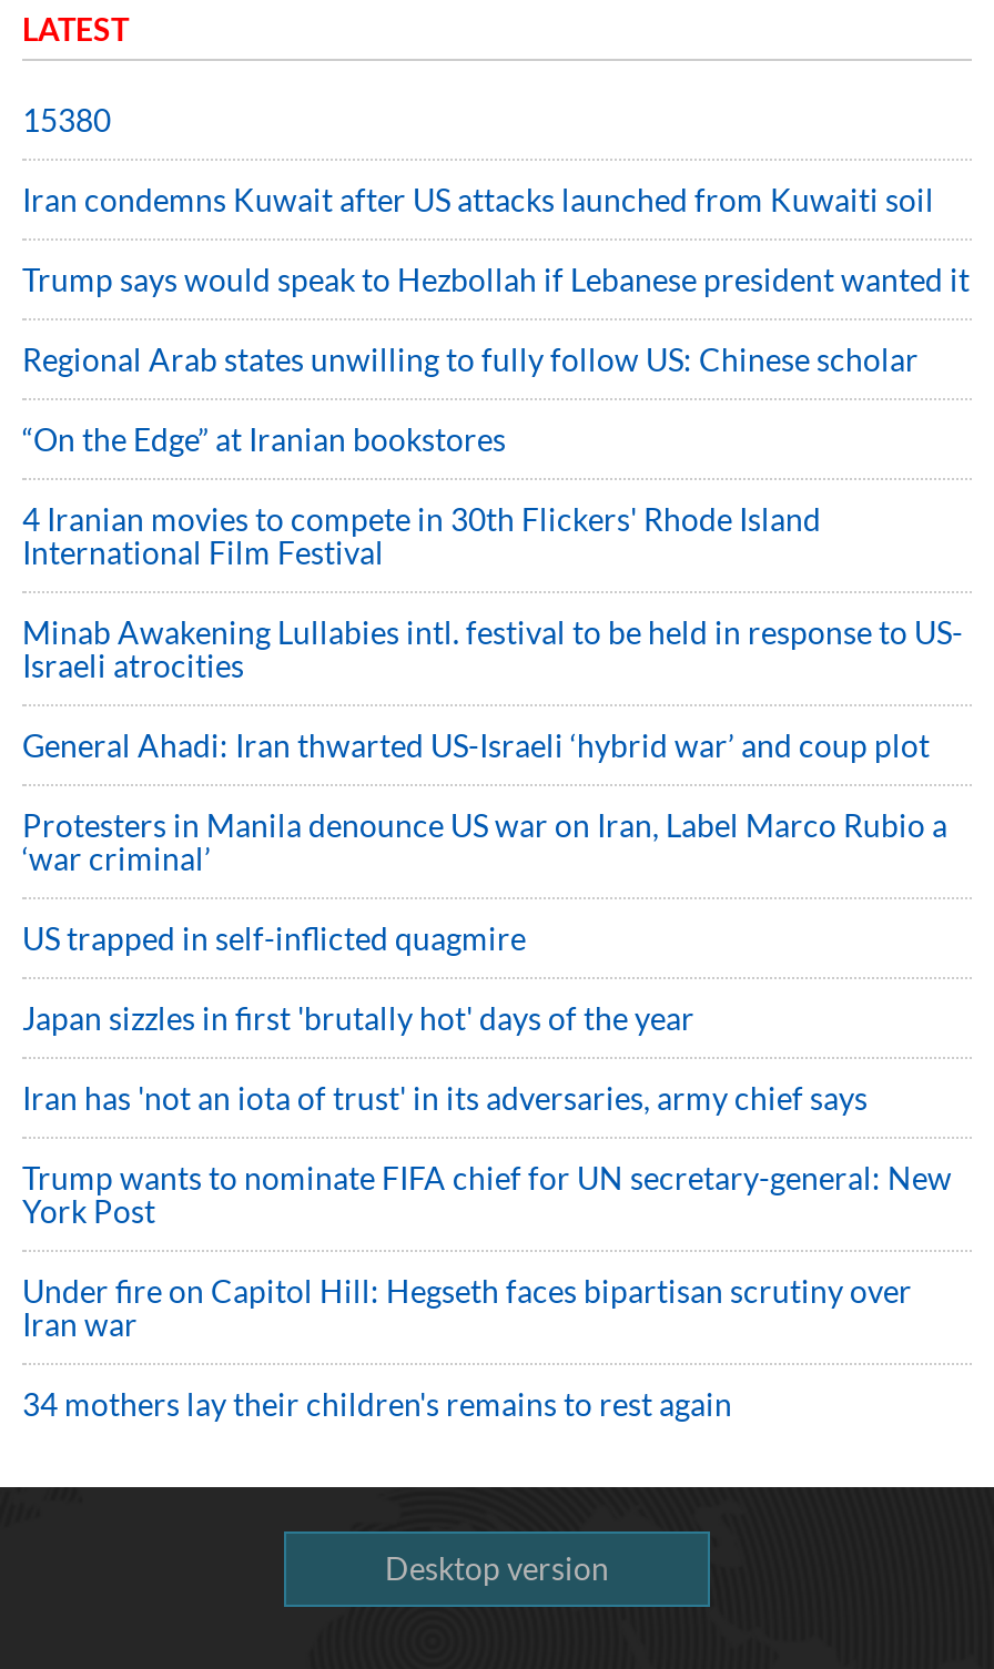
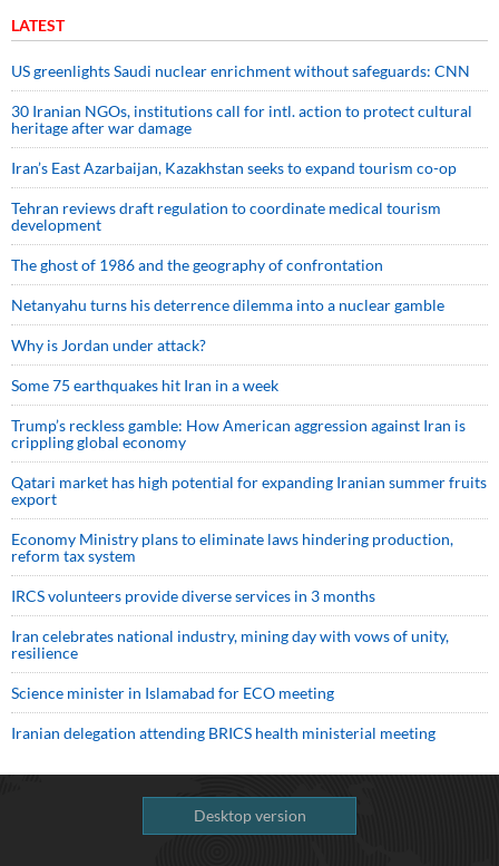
- 15380
+ US greenlights Saudi nuclear enrichment without safeguards: CNN

- Iran condemns Kuwait after US attacks launched from Kuwaiti soil
+ 30 Iranian NGOs, institutions call for intl. action to protect cultural
+ heritage after war damage

- Trump says would speak to Hezbollah if Lebanese president wanted it
+ Iran’s East Azarbaijan, Kazakhstan seeks to expand tourism co-op

- Regional Arab states unwilling to fully follow US: Chinese scholar
+ Tehran reviews draft regulation to coordinate medical tourism
+ development

- “On the Edge” at Iranian bookstores
+ The ghost of 1986 and the geography of confrontation

- 4 Iranian movies to compete in 30th Flickers' Rhode Island
- International Film Festival
+ Netanyahu turns his deterrence dilemma into a nuclear gamble

- Minab Awakening Lullabies intl. festival to be held in response to US-
- Israeli atrocities
+ Why is Jordan under attack?

- General Ahadi: Iran thwarted US-Israeli ‘hybrid war’ and coup plot
+ Some 75 earthquakes hit Iran in a week

- Protesters in Manila denounce US war on Iran, Label Marco Rubio a
- ‘war criminal’
+ Trump’s reckless gamble: How American aggression against Iran is
+ crippling global economy

- US trapped in self-inflicted quagmire
+ Qatari market has high potential for expanding Iranian summer fruits
+ export

- Japan sizzles in first 'brutally hot' days of the year
+ Economy Ministry plans to eliminate laws hindering production,
+ reform tax system

- Iran has 'not an iota of trust' in its adversaries, army chief says
+ IRCS volunteers provide diverse services in 3 months

- Trump wants to nominate FIFA chief for UN secretary-general: New
- York Post
+ Iran celebrates national industry, mining day with vows of unity,
+ resilience

- Under fire on Capitol Hill: Hegseth faces bipartisan scrutiny over
- Iran war
+ Science minister in Islamabad for ECO meeting

- 34 mothers lay their children's remains to rest again
+ Iranian delegation attending BRICS health ministerial meeting
